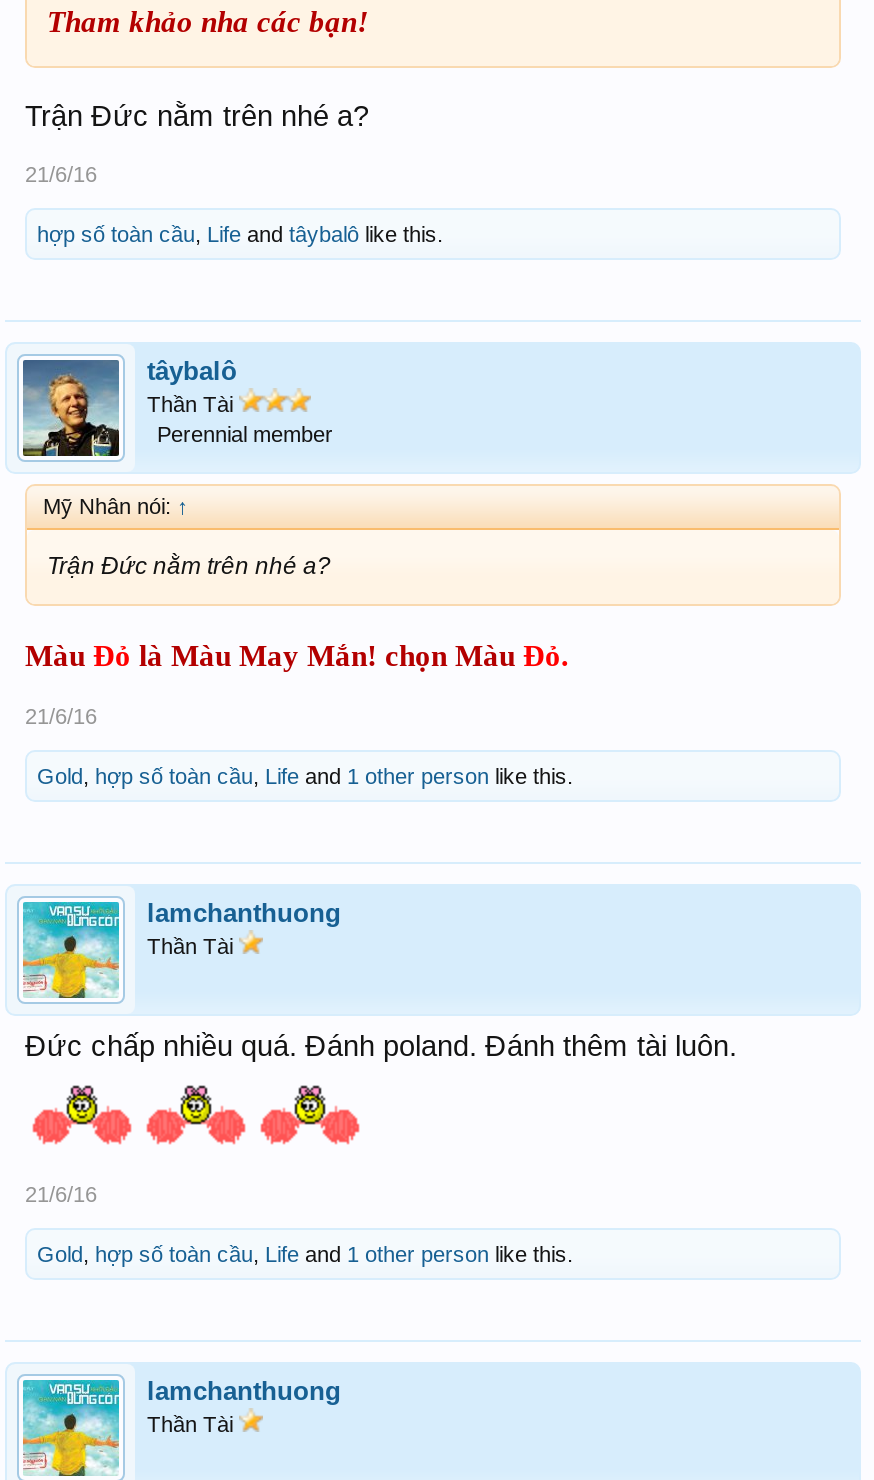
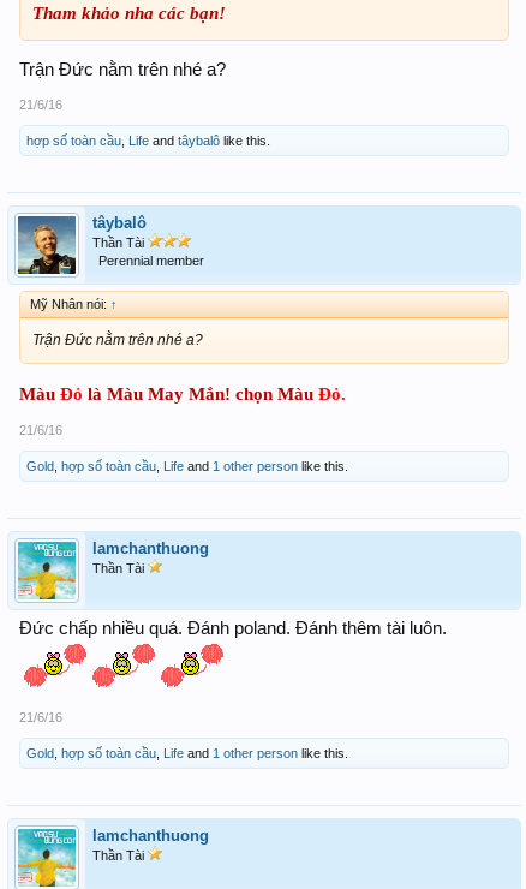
- [image]
+ [image]

- [image]
+ [image]

- [image]
+ [image]
